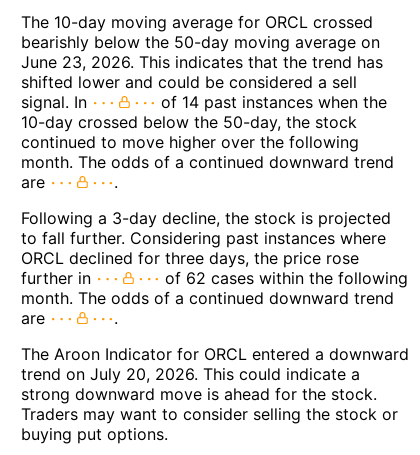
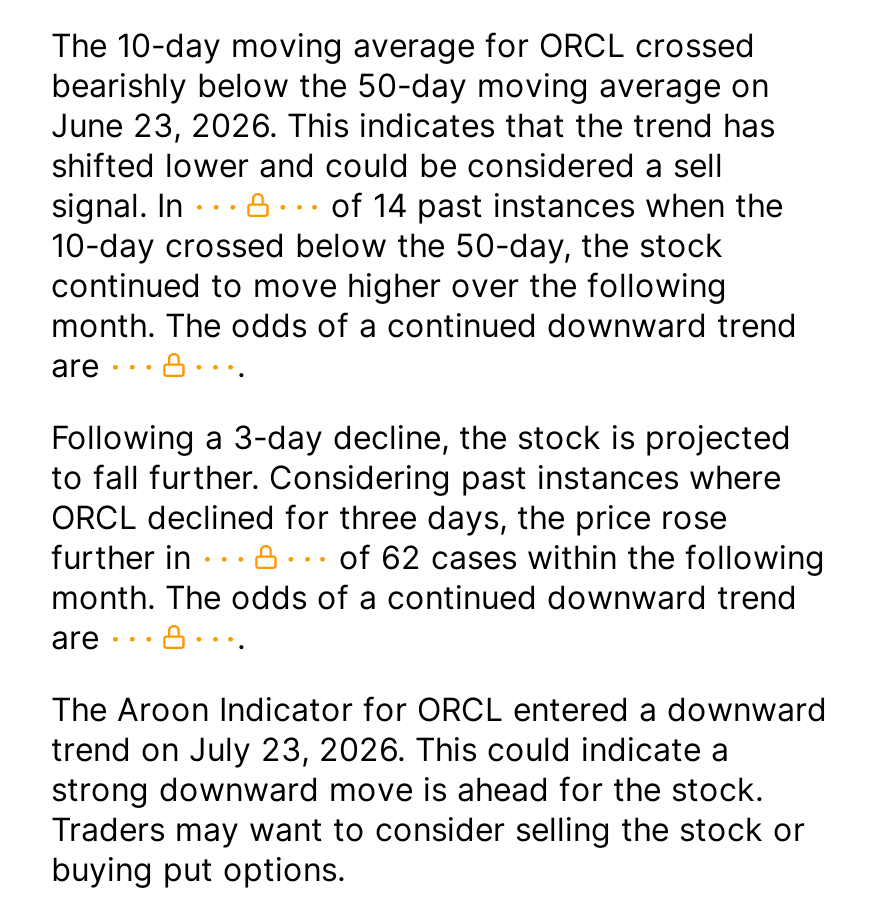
- trend on July 20, 2026. This could indicate a
+ trend on July 23, 2026. This could indicate a
